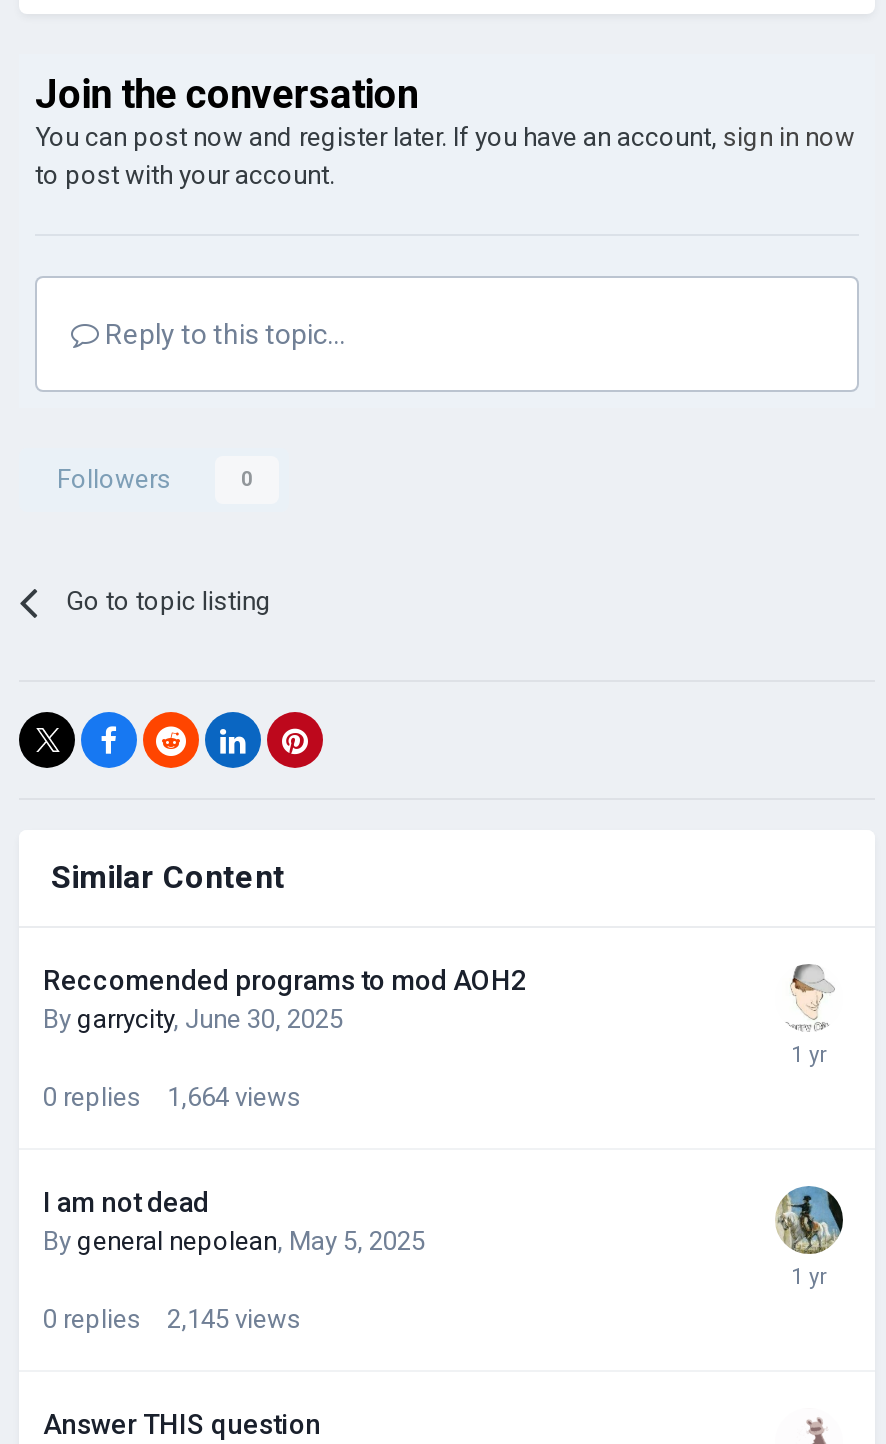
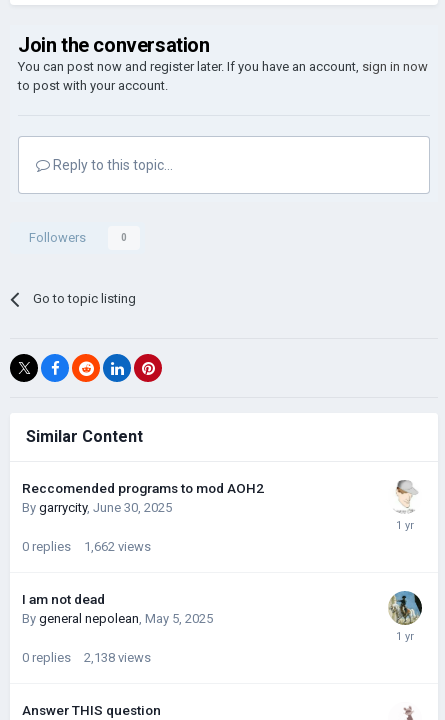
- 0 replies 1,664 views
+ 0 replies 1,662 views

- 0 replies 2,145 views
+ 0 replies 2,138 views
